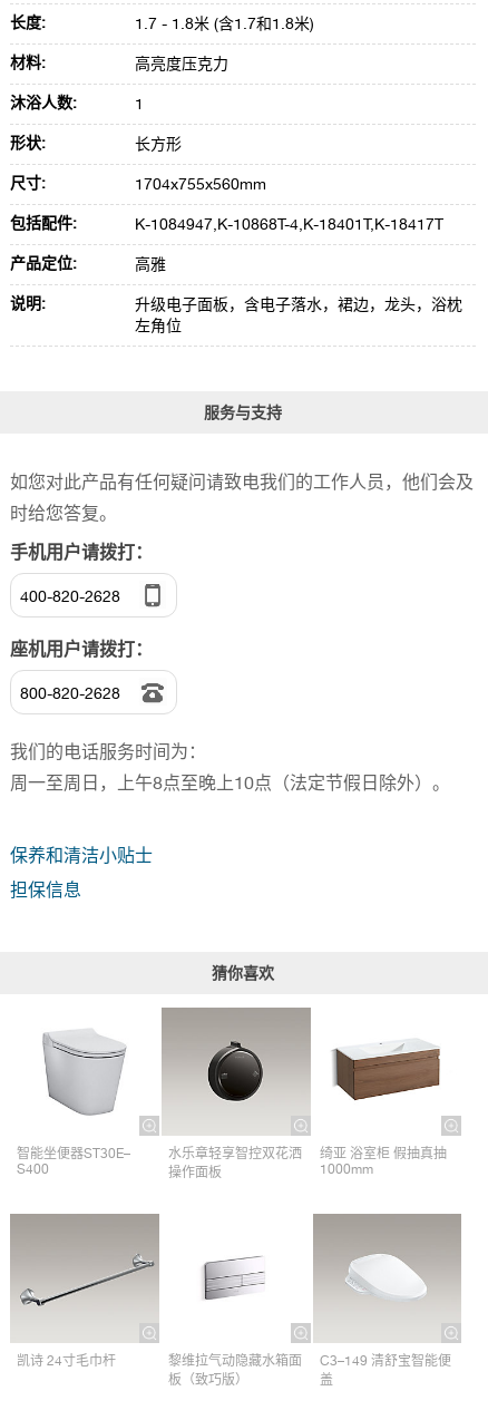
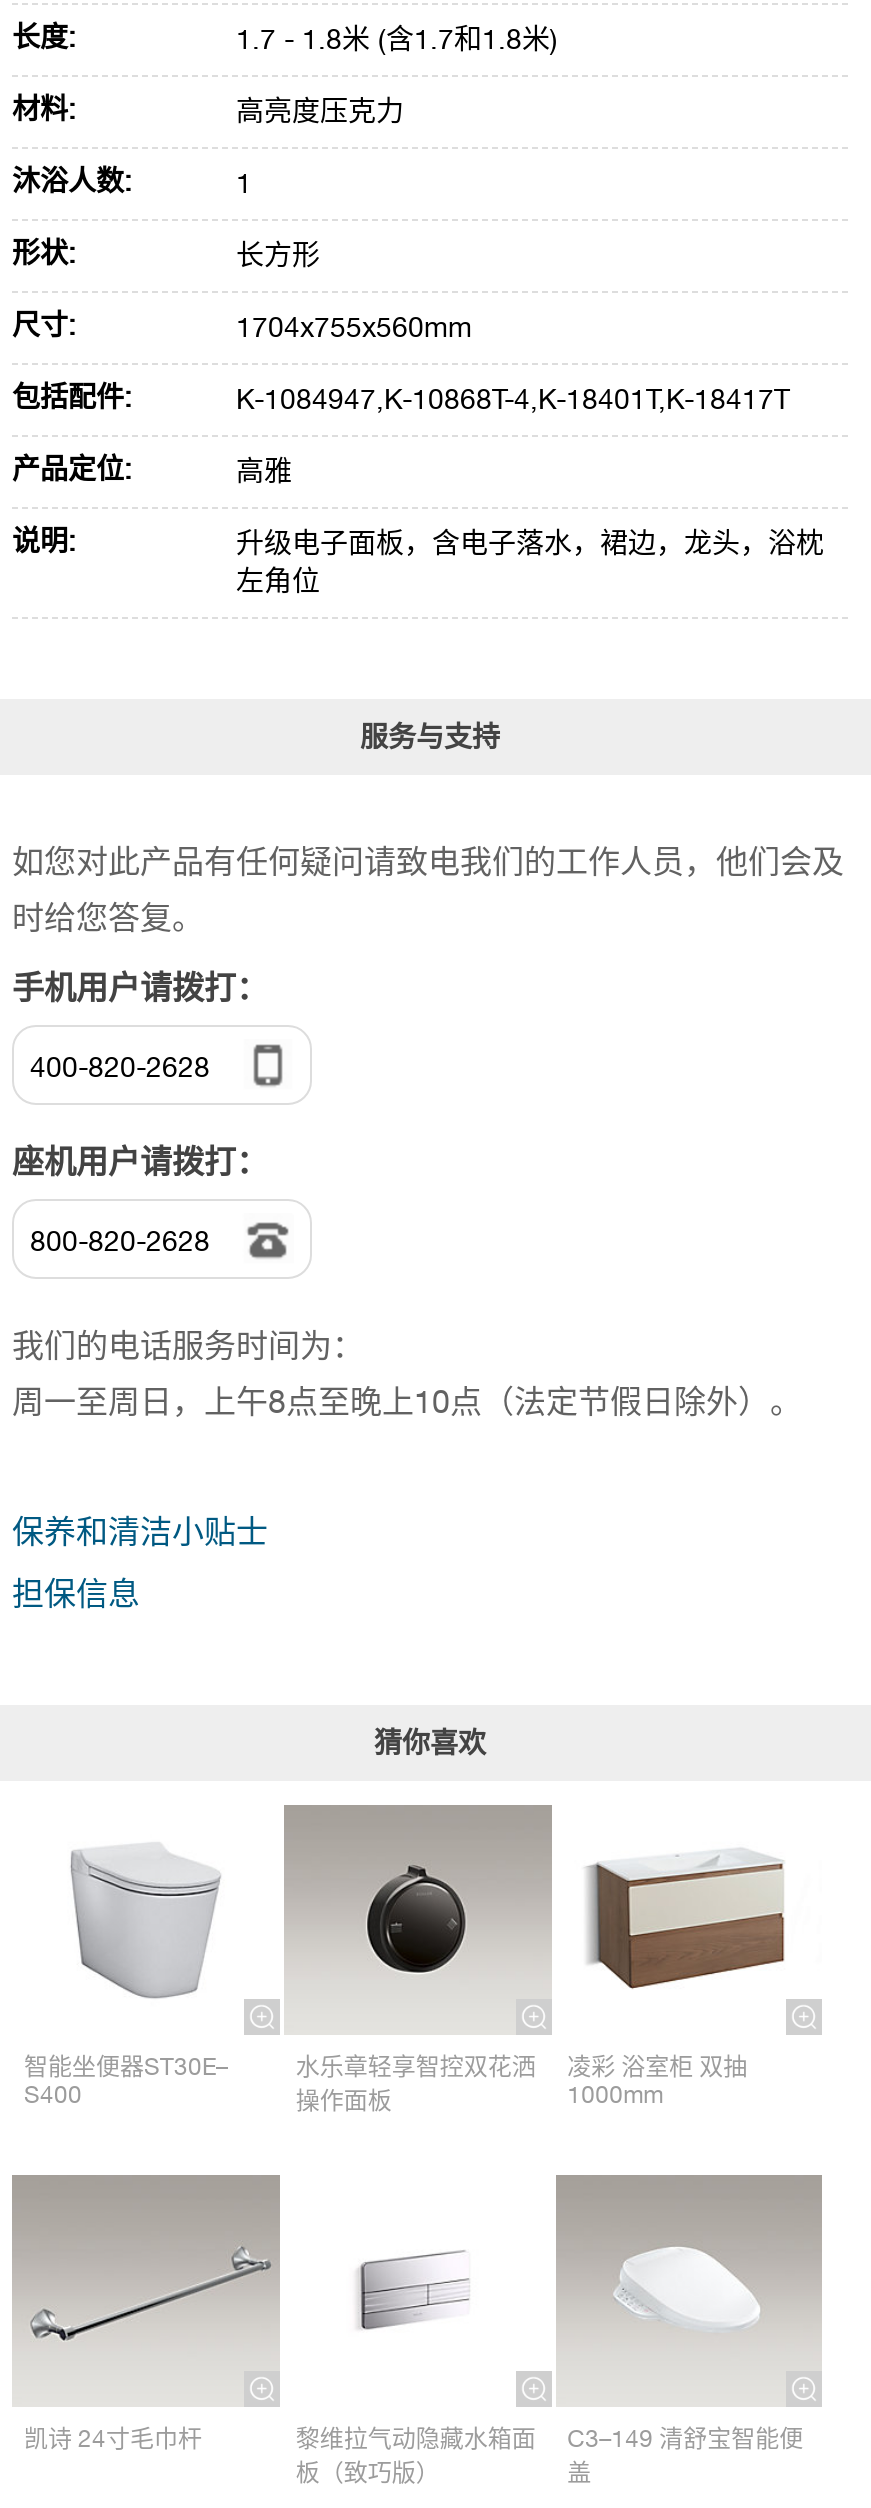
- [image]
- 绮亚 浴室柜 假抽真抽
+ [image]
+ 凌彩 浴室柜 双抽
